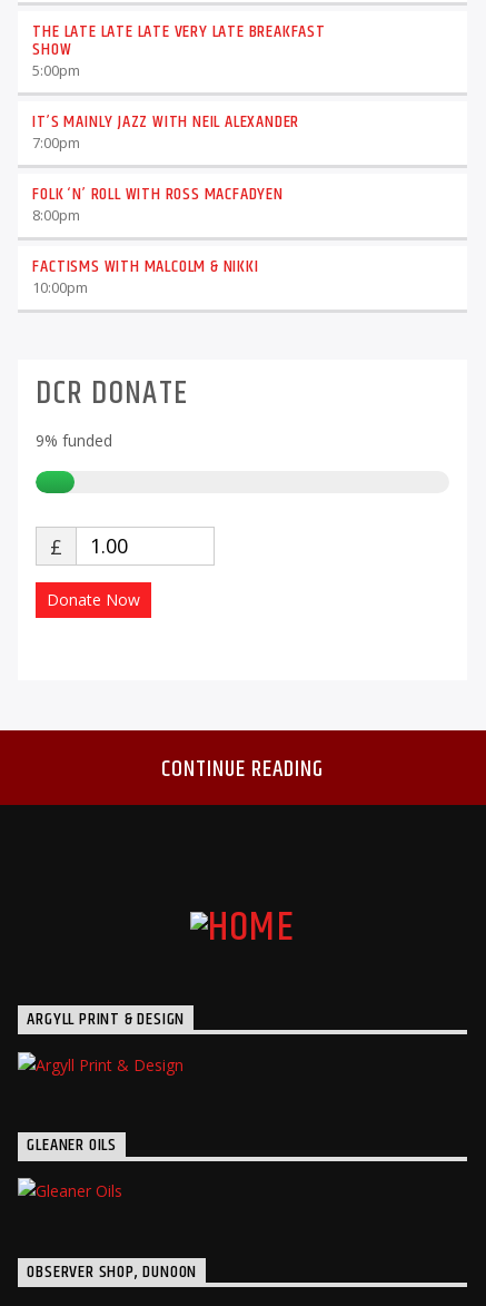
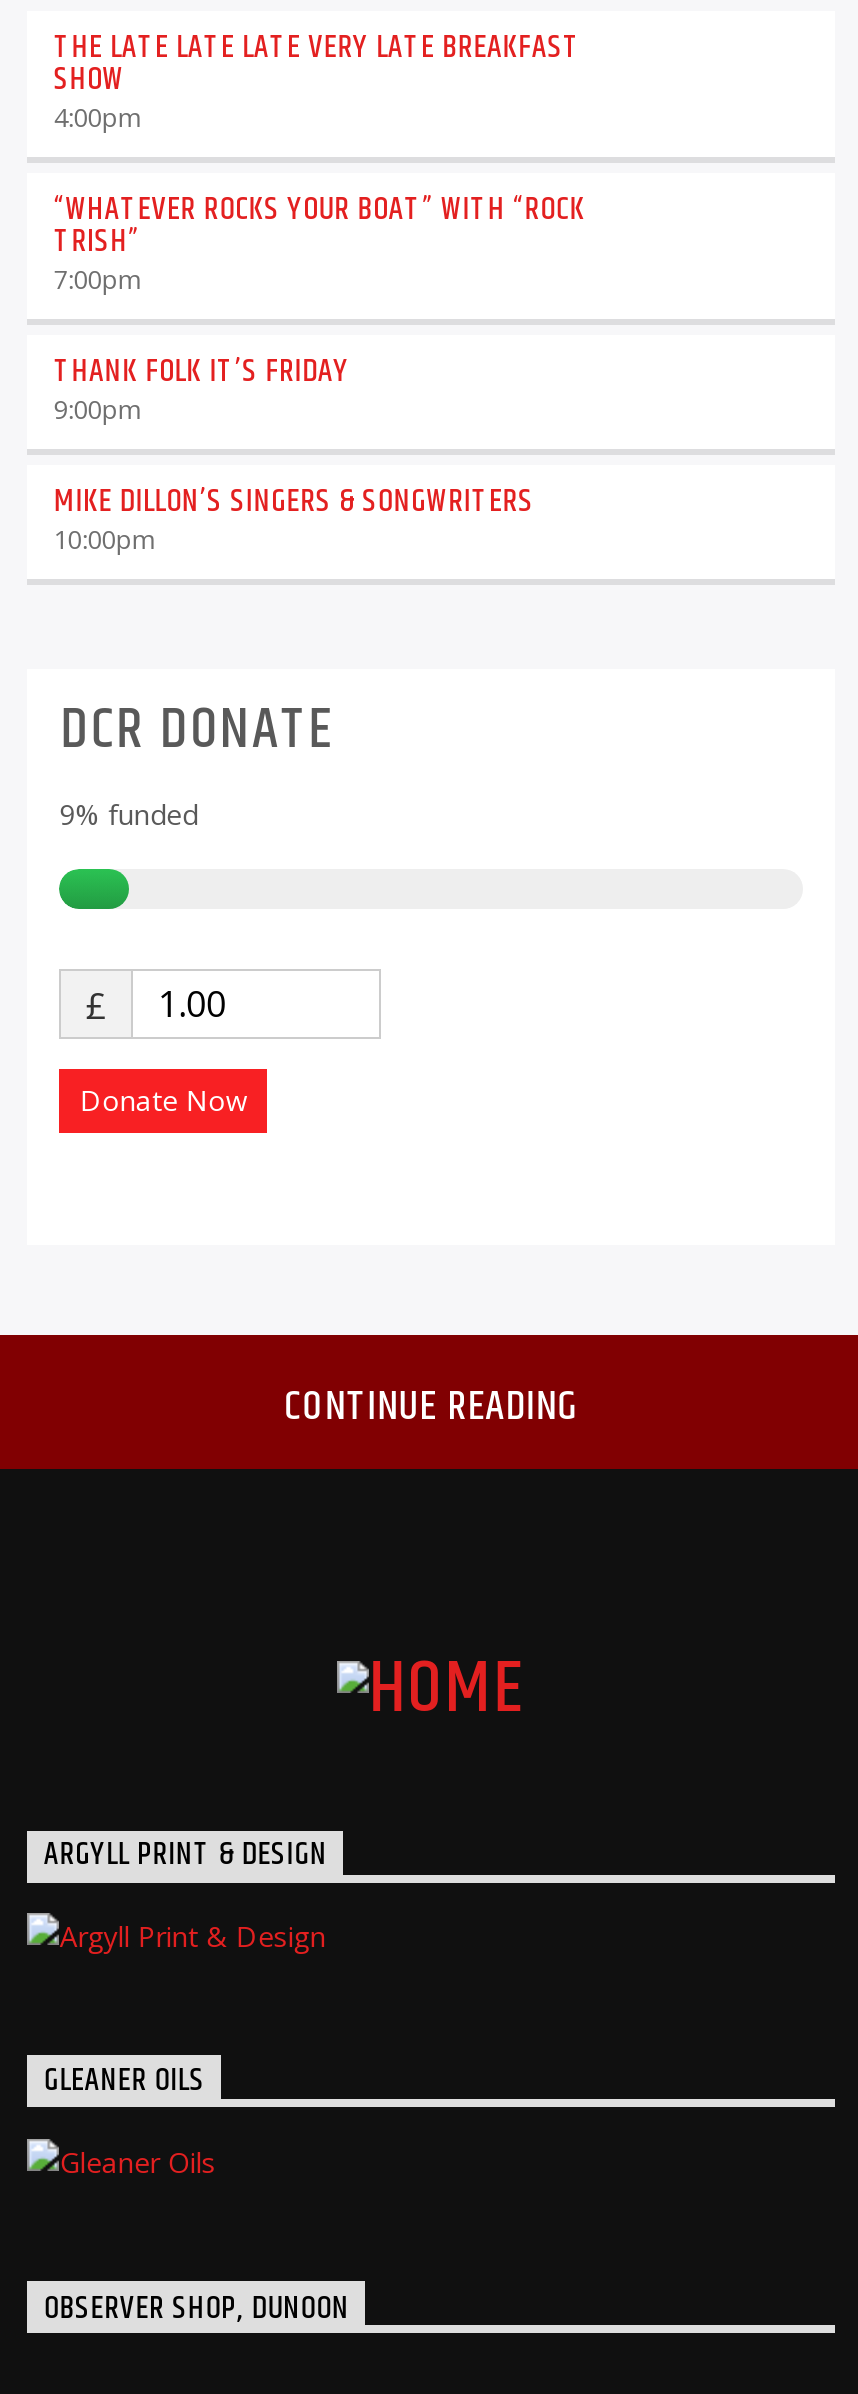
- 5:00pm
+ 4:00pm

- IT’S MAINLY JAZZ WITH NEIL ALEXANDER
+ “WHATEVER ROCKS YOUR BOAT” WITH “ROCK
+ TRISH”

- FOLK ‘N’ ROLL WITH ROSS MACFADYEN
- 8:00pm
+ THANK FOLK IT’S FRIDAY
+ 9:00pm

- FACTISMS WITH MALCOLM & NIKKI
+ MIKE DILLON’S SINGERS & SONGWRITERS
